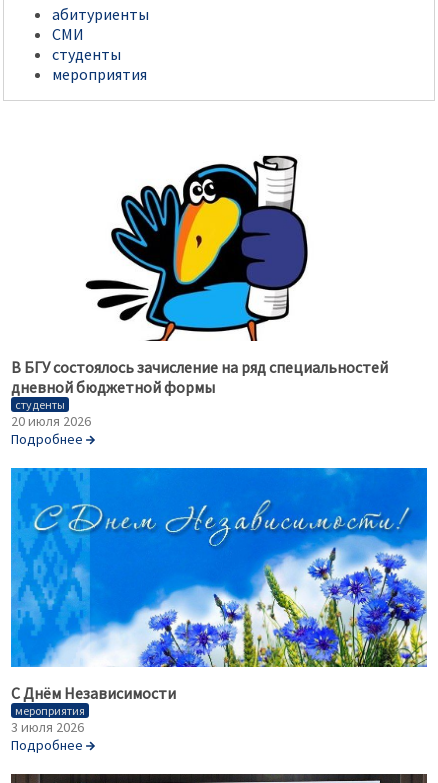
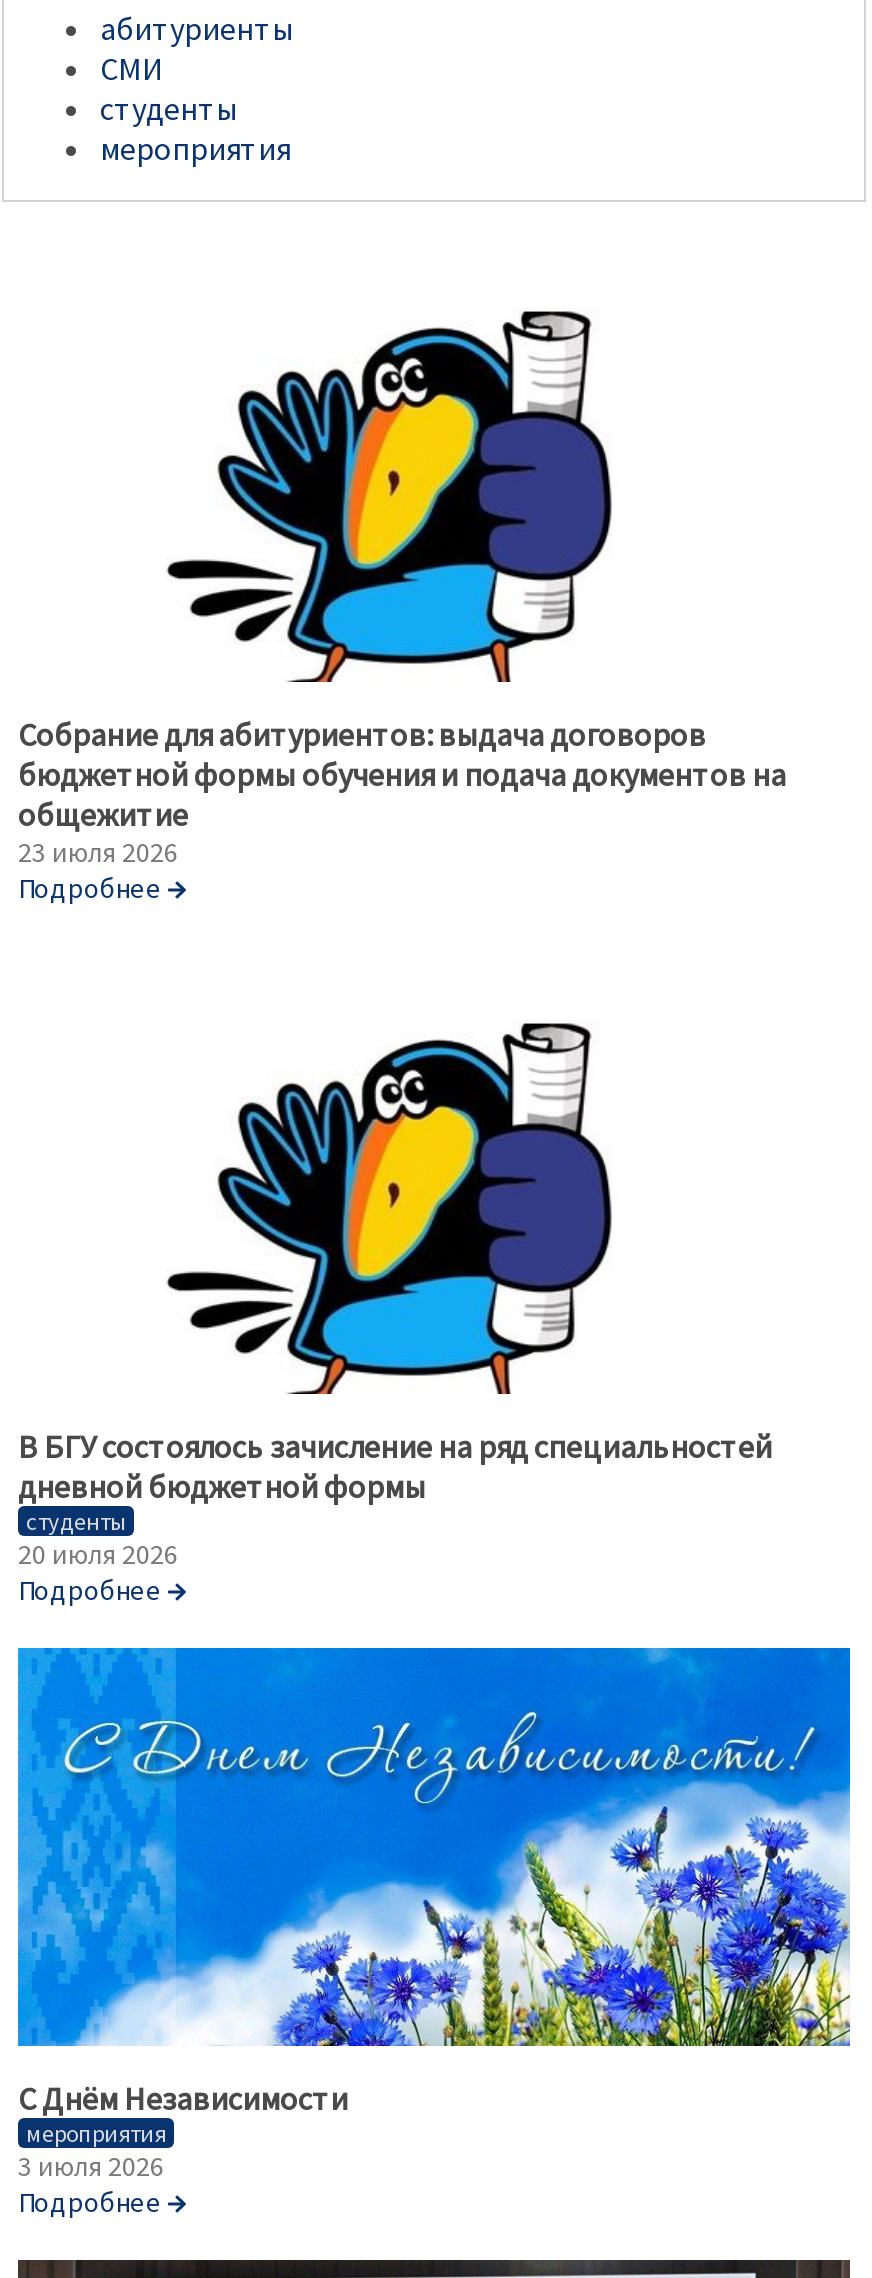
+ Собрание для абитуриентов: выдача договоров
+ бюджетной формы обучения и подача документов на
+ общежитие
+ 23 июля 2026
+ Подробнее
